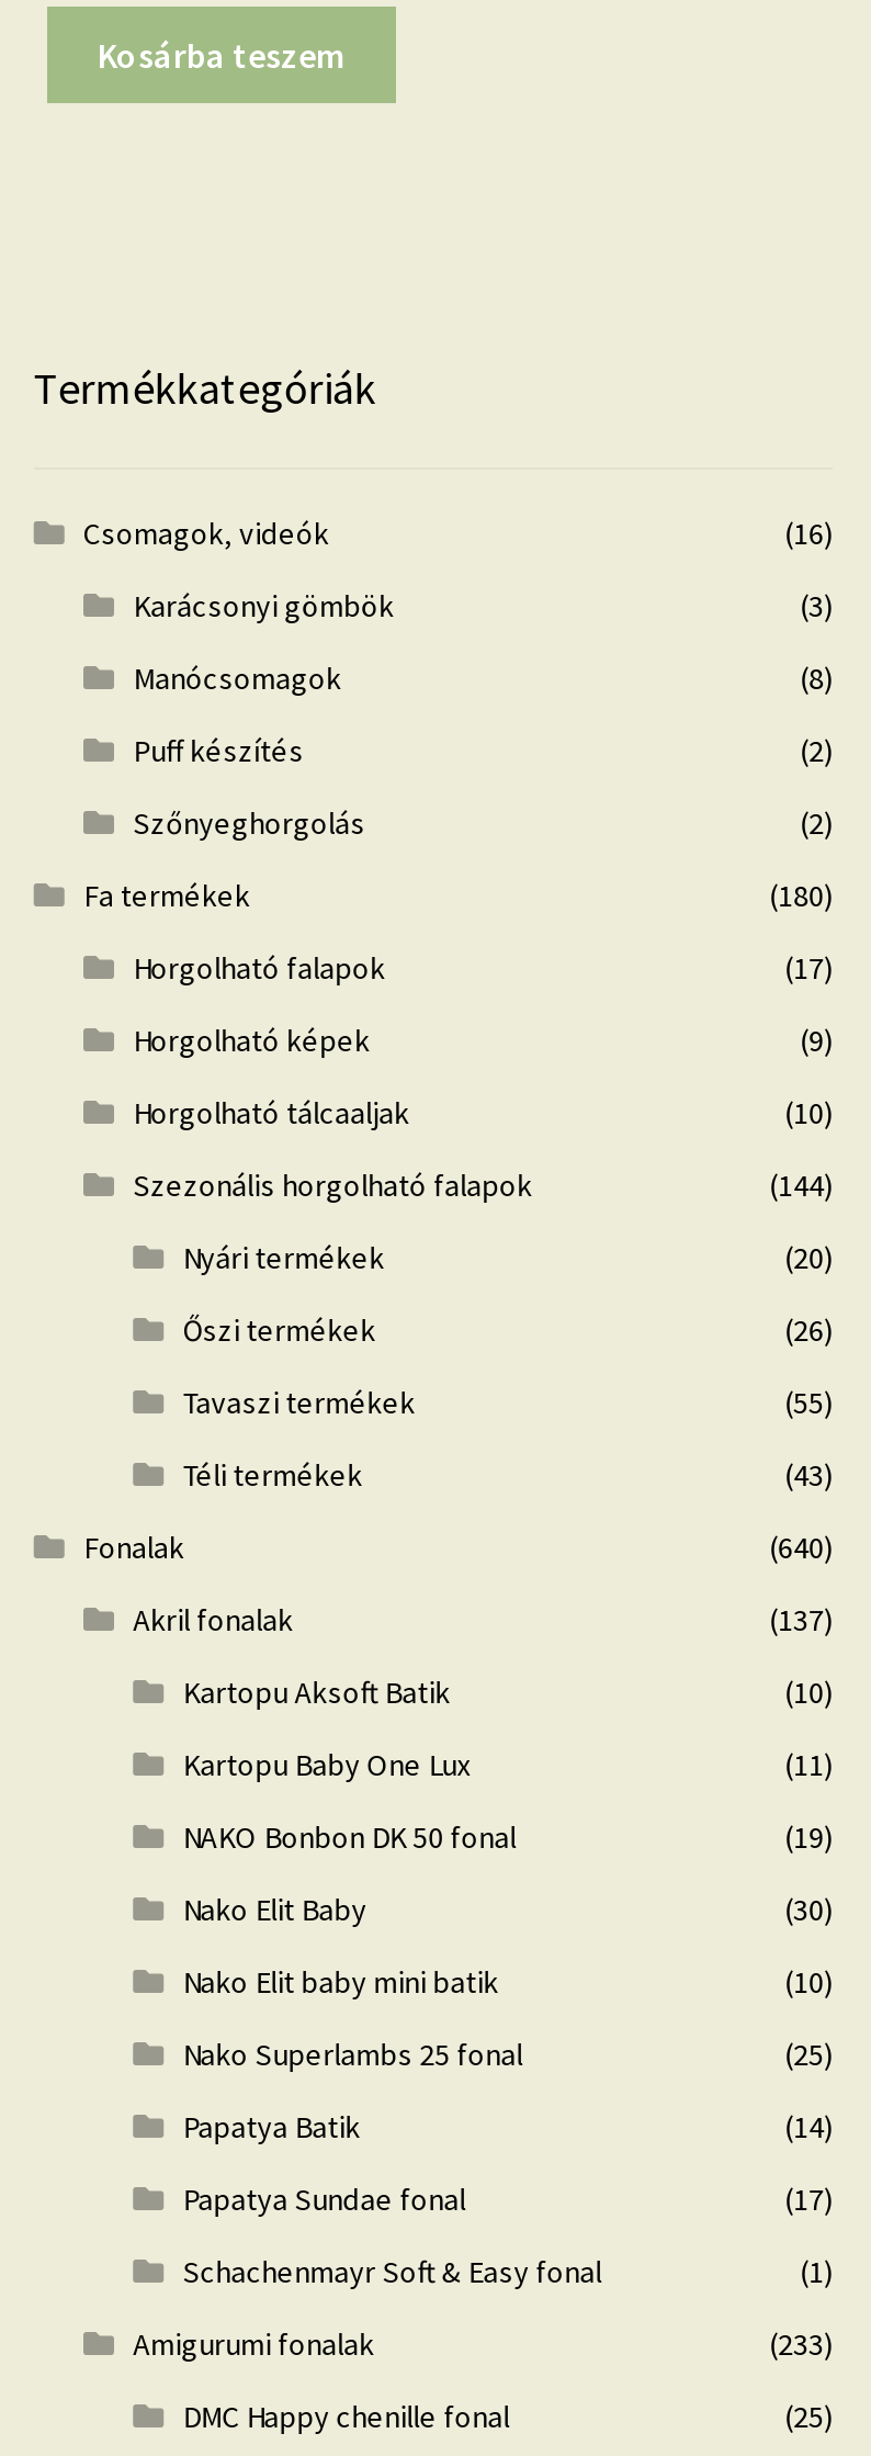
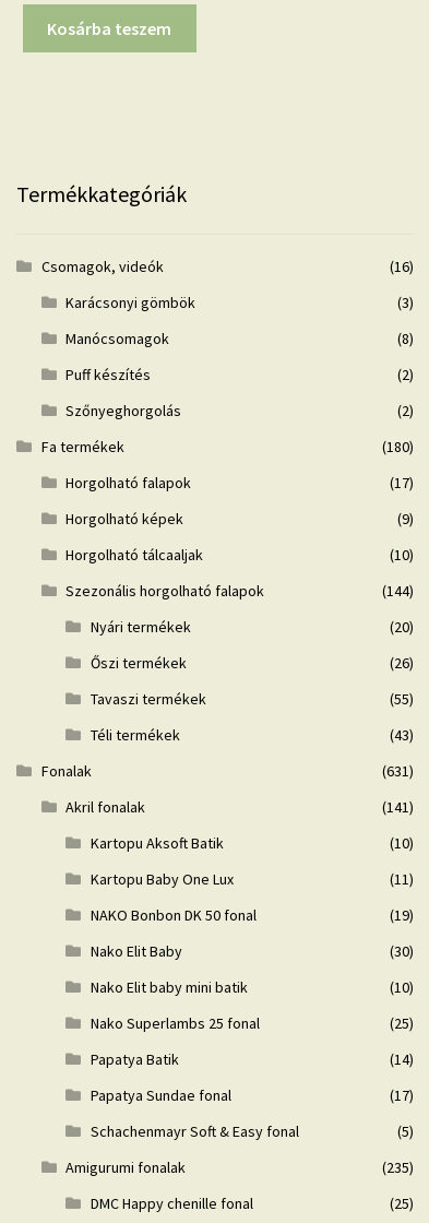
- (640)
+ (631)

- (137)
+ (141)

- (1)
+ (5)

- (233)
+ (235)
